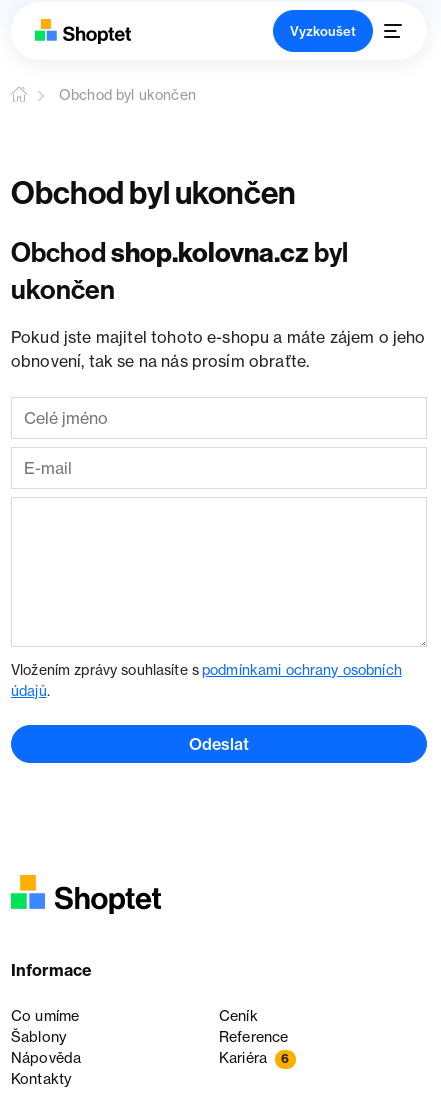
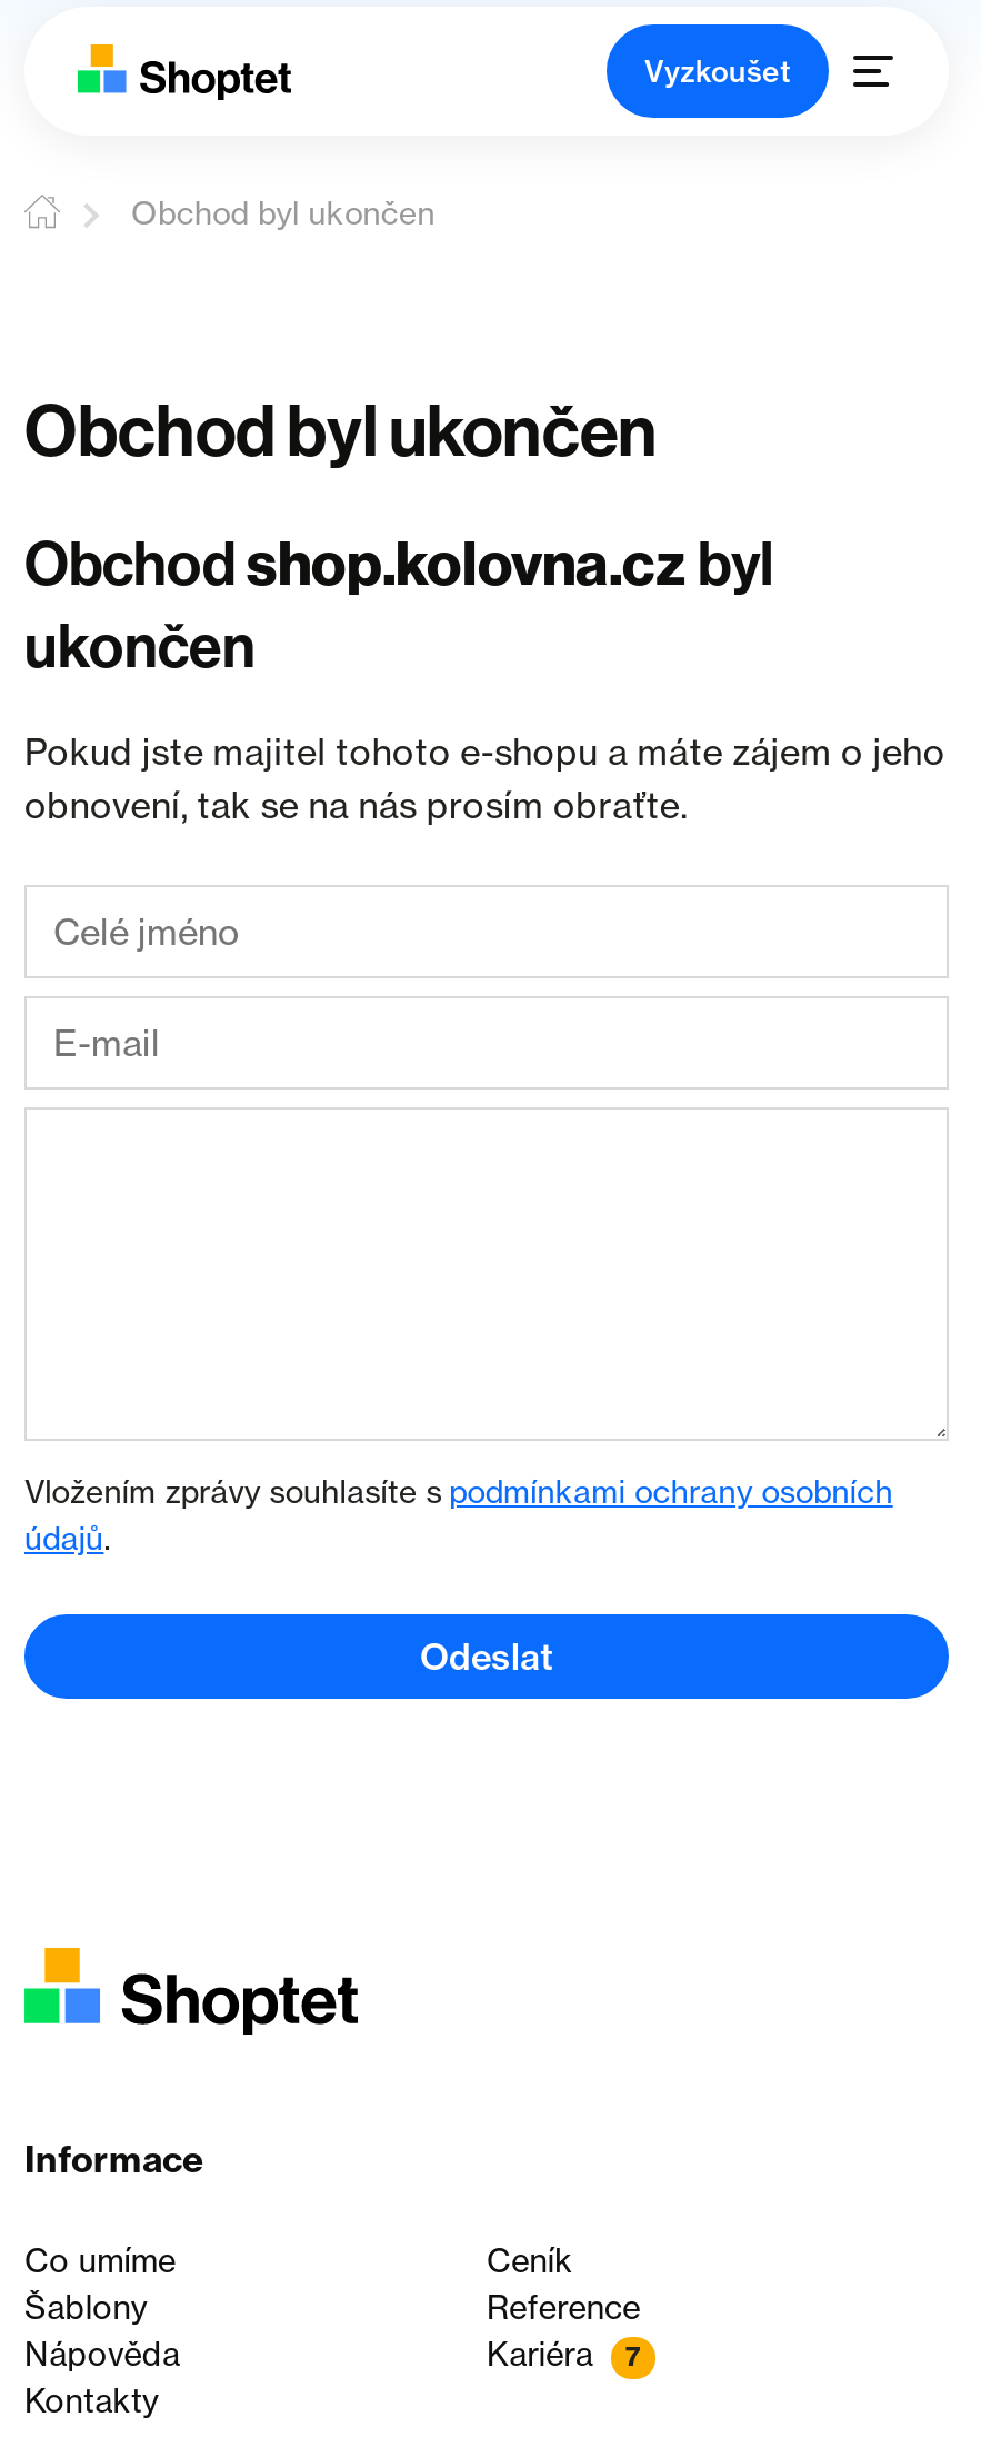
- Kariéra 6
+ Kariéra 7
